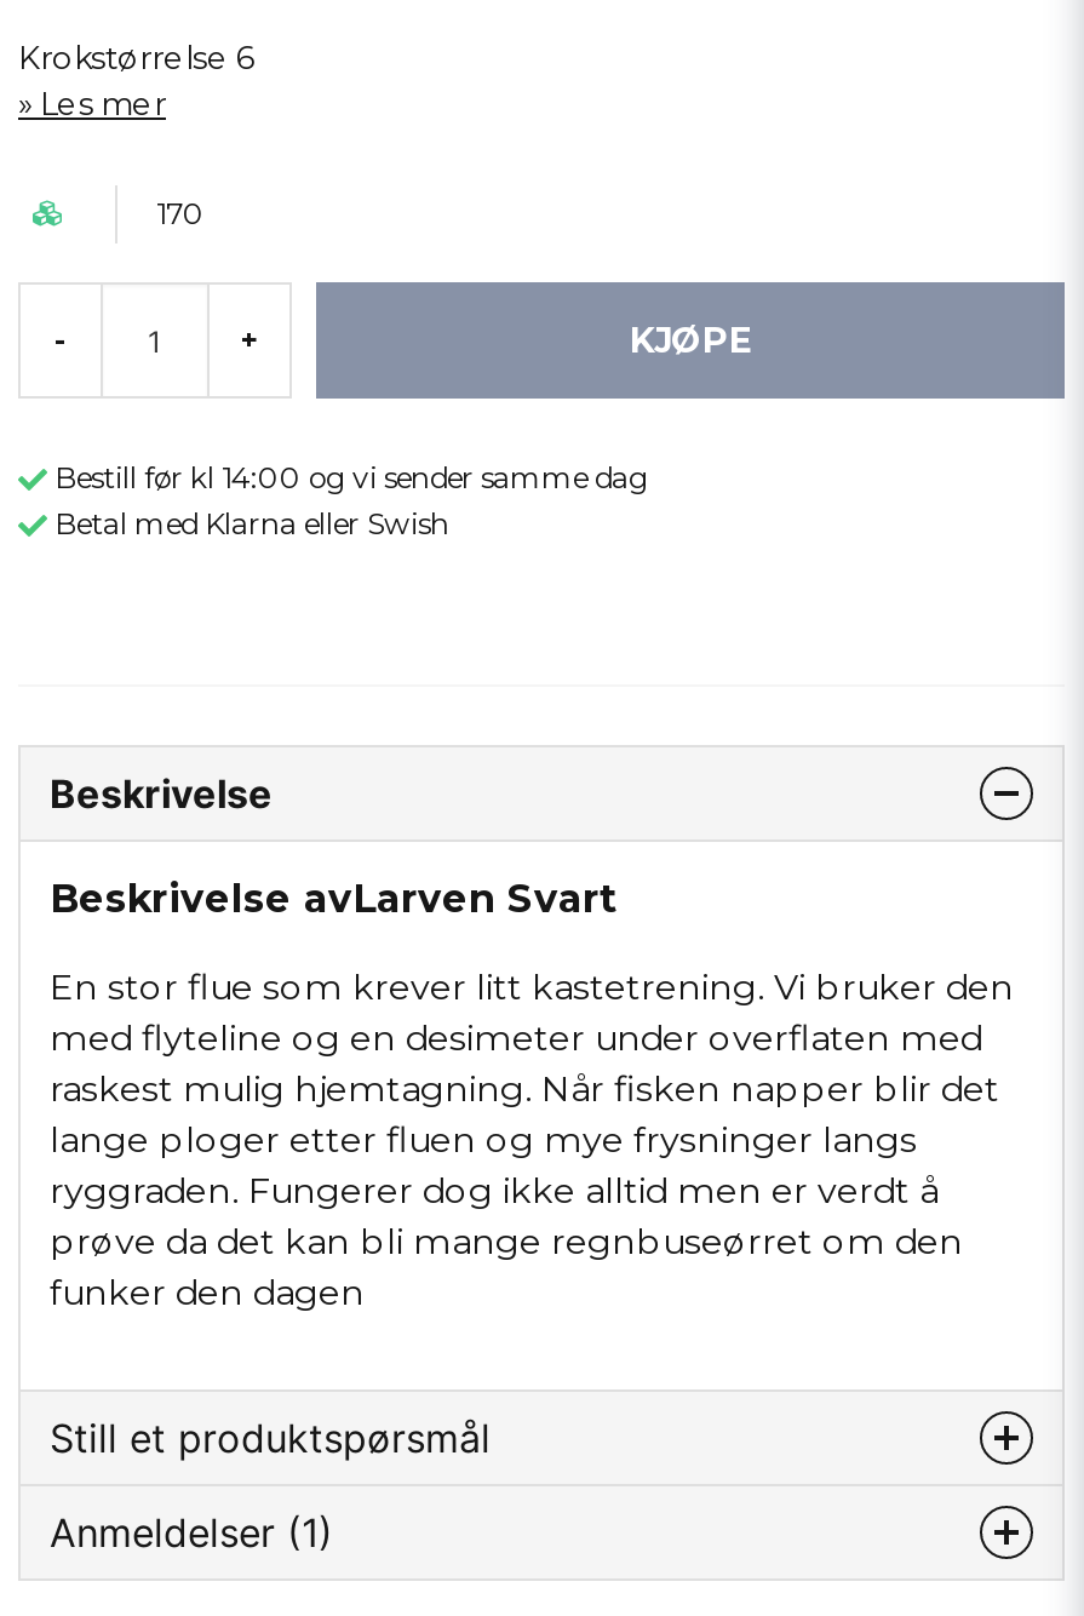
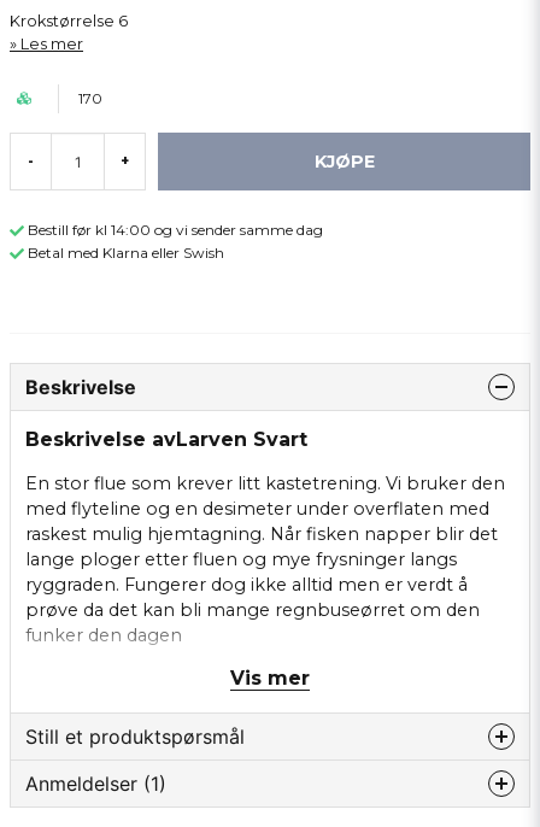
+ Vis mer
